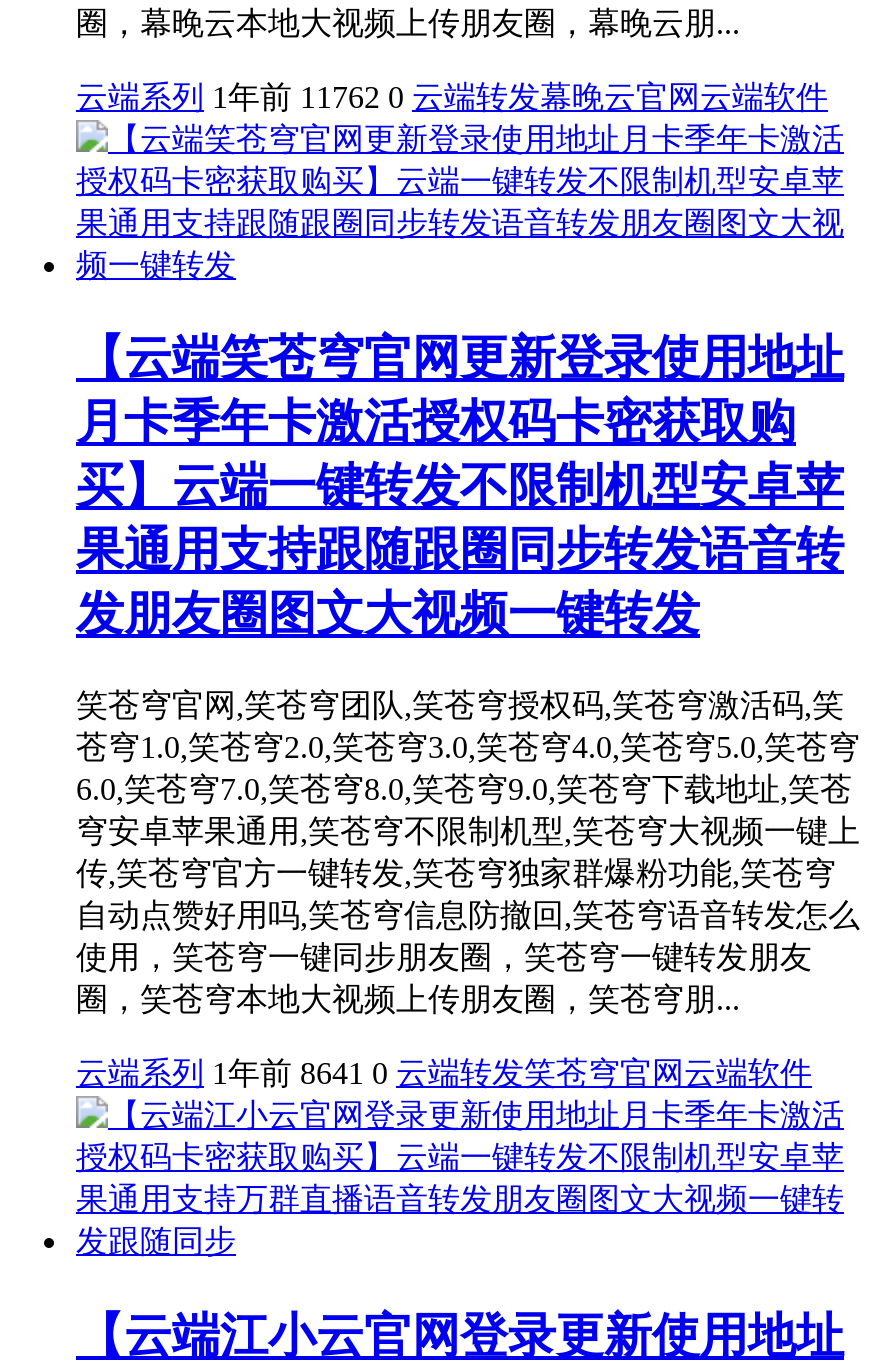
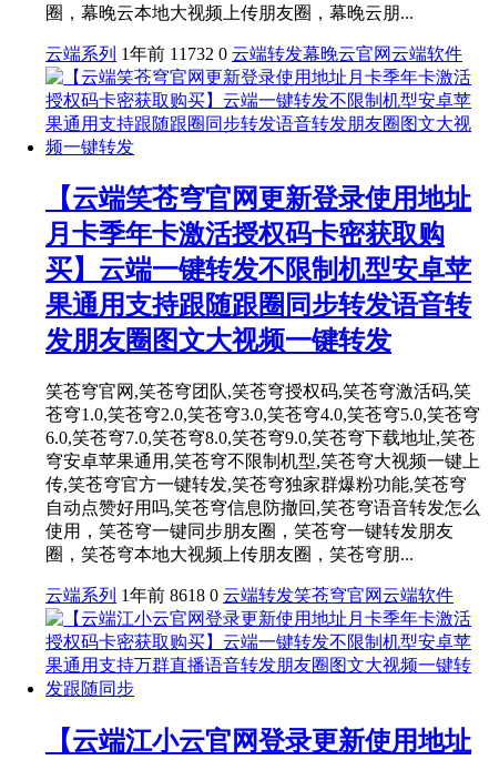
- 云端系列 1年前 11762 0 云端转发幕晚云官网云端软件
+ 云端系列 1年前 11732 0 云端转发幕晚云官网云端软件

- 云端系列 1年前 8641 0 云端转发笑苍穹官网云端软件
+ 云端系列 1年前 8618 0 云端转发笑苍穹官网云端软件
